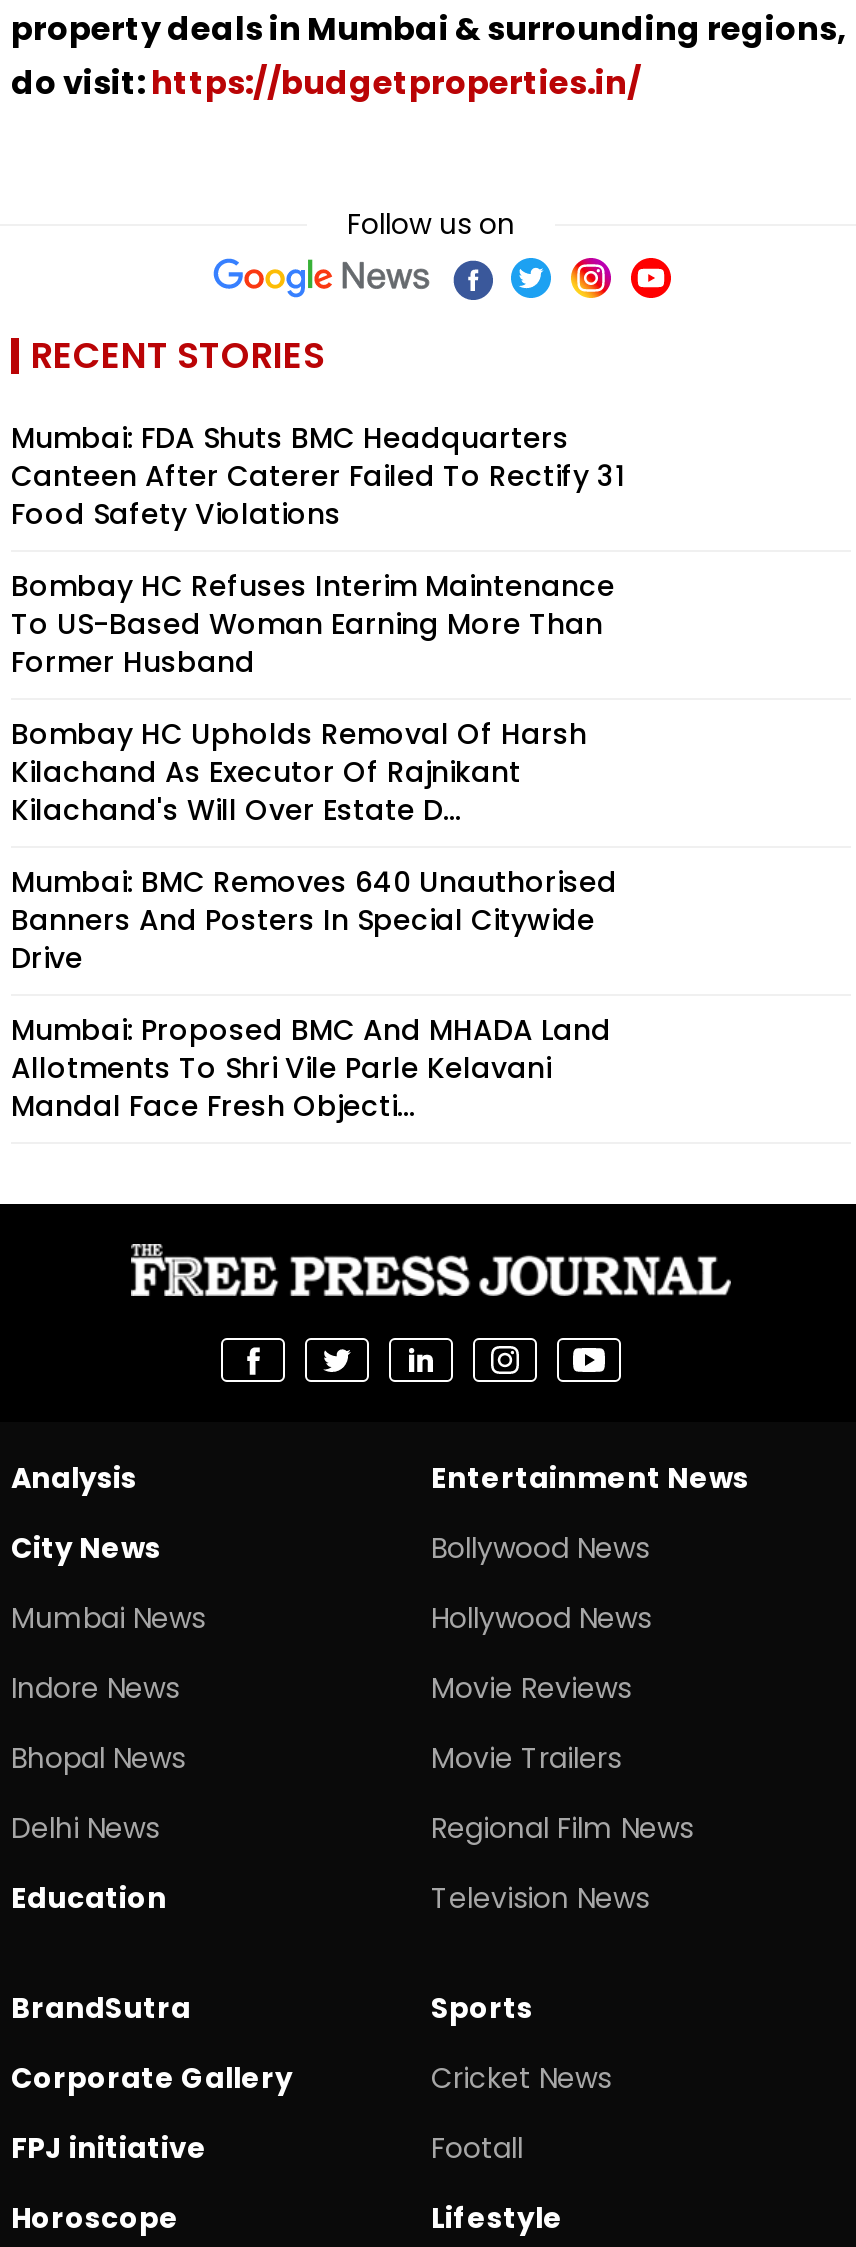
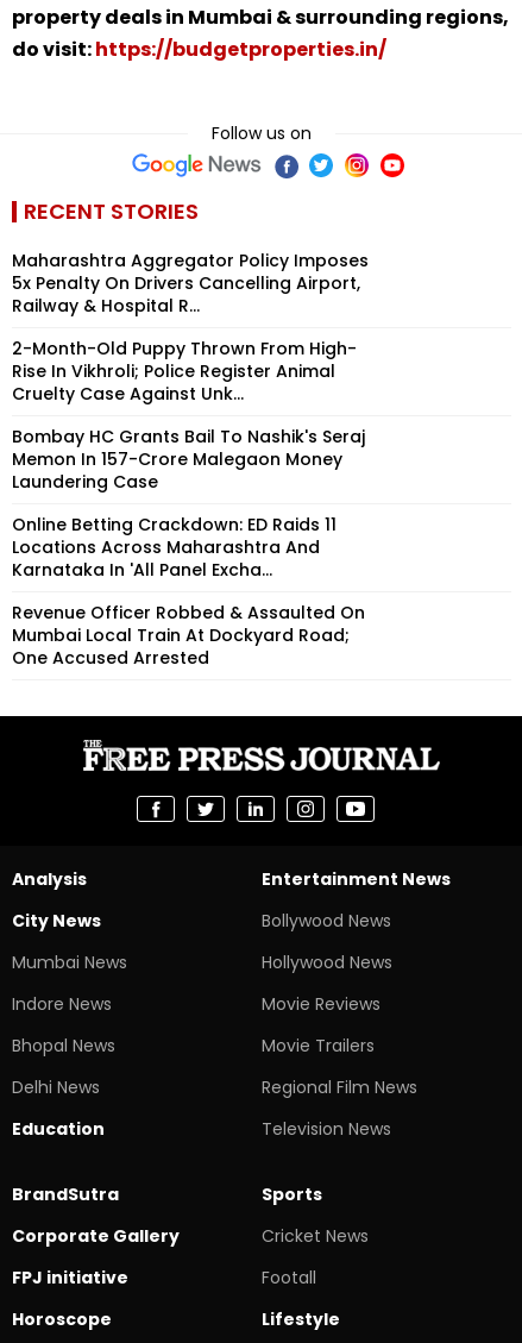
- Mumbai: FDA Shuts BMC Headquarters
- Canteen After Caterer Failed To Rectify 31
- Food Safety Violations
+ Maharashtra Aggregator Policy Imposes
+ 5x Penalty On Drivers Cancelling Airport,
+ Railway & Hospital R...

- Bombay HC Refuses Interim Maintenance
- To US-Based Woman Earning More Than
- Former Husband
+ 2-Month-Old Puppy Thrown From High-
+ Rise In Vikhroli; Police Register Animal
+ Cruelty Case Against Unk...

- Bombay HC Upholds Removal Of Harsh
- Kilachand As Executor Of Rajnikant
- Kilachand's Will Over Estate D...
+ Bombay HC Grants Bail To Nashik's Seraj
+ Memon In ₹157-Crore Malegaon Money
+ Laundering Case

- Mumbai: BMC Removes 640 Unauthorised
- Banners And Posters In Special Citywide
- Drive
+ Online Betting Crackdown: ED Raids 11
+ Locations Across Maharashtra And
+ Karnataka In 'All Panel Excha...

- Mumbai: Proposed BMC And MHADA Land
- Allotments To Shri Vile Parle Kelavani
- Mandal Face Fresh Objecti...
+ Revenue Officer Robbed & Assaulted On
+ Mumbai Local Train At Dockyard Road;
+ One Accused Arrested
